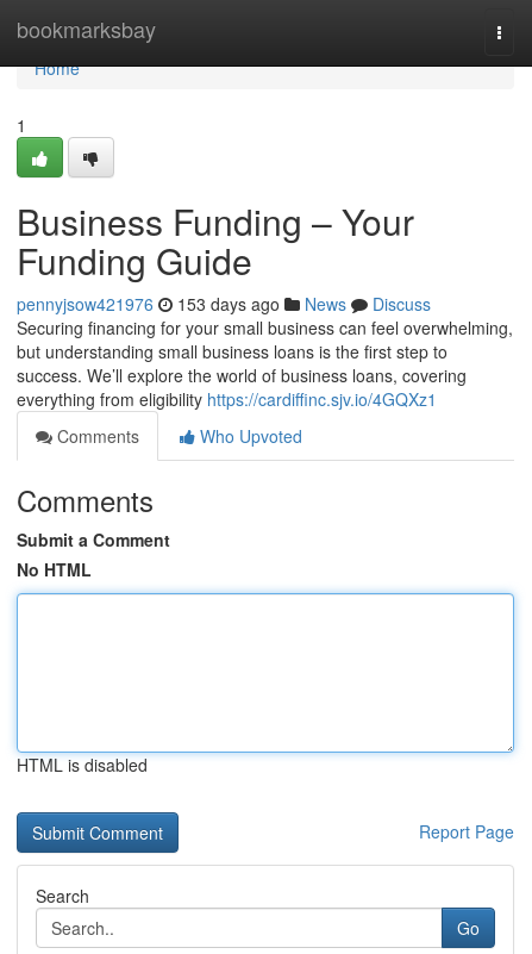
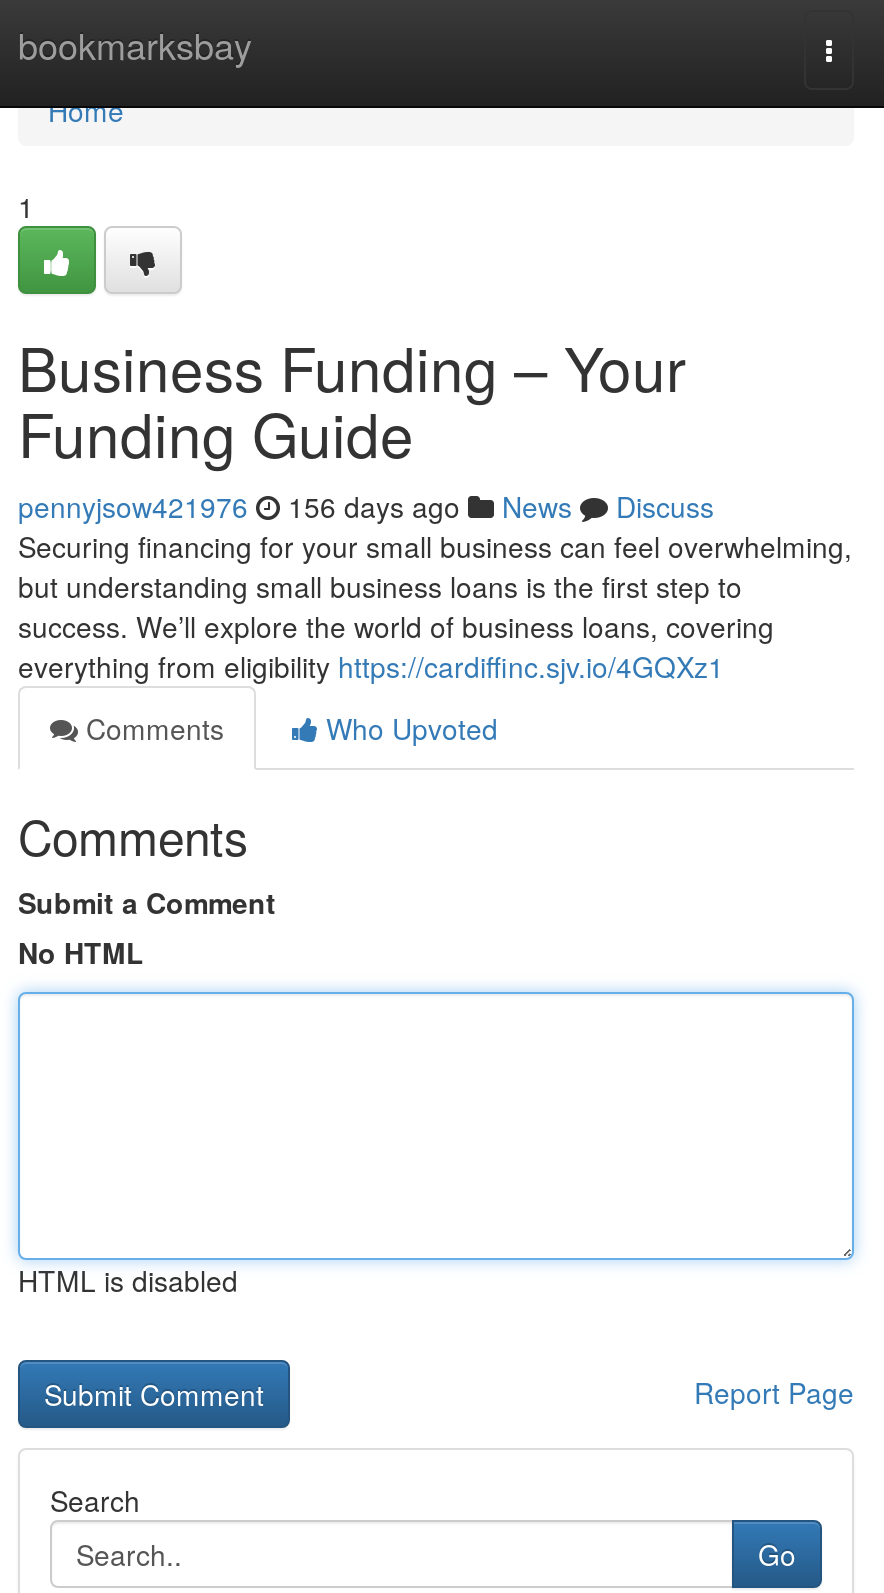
- pennyjsow421976 153 days ago News Discuss
+ pennyjsow421976 156 days ago News Discuss
